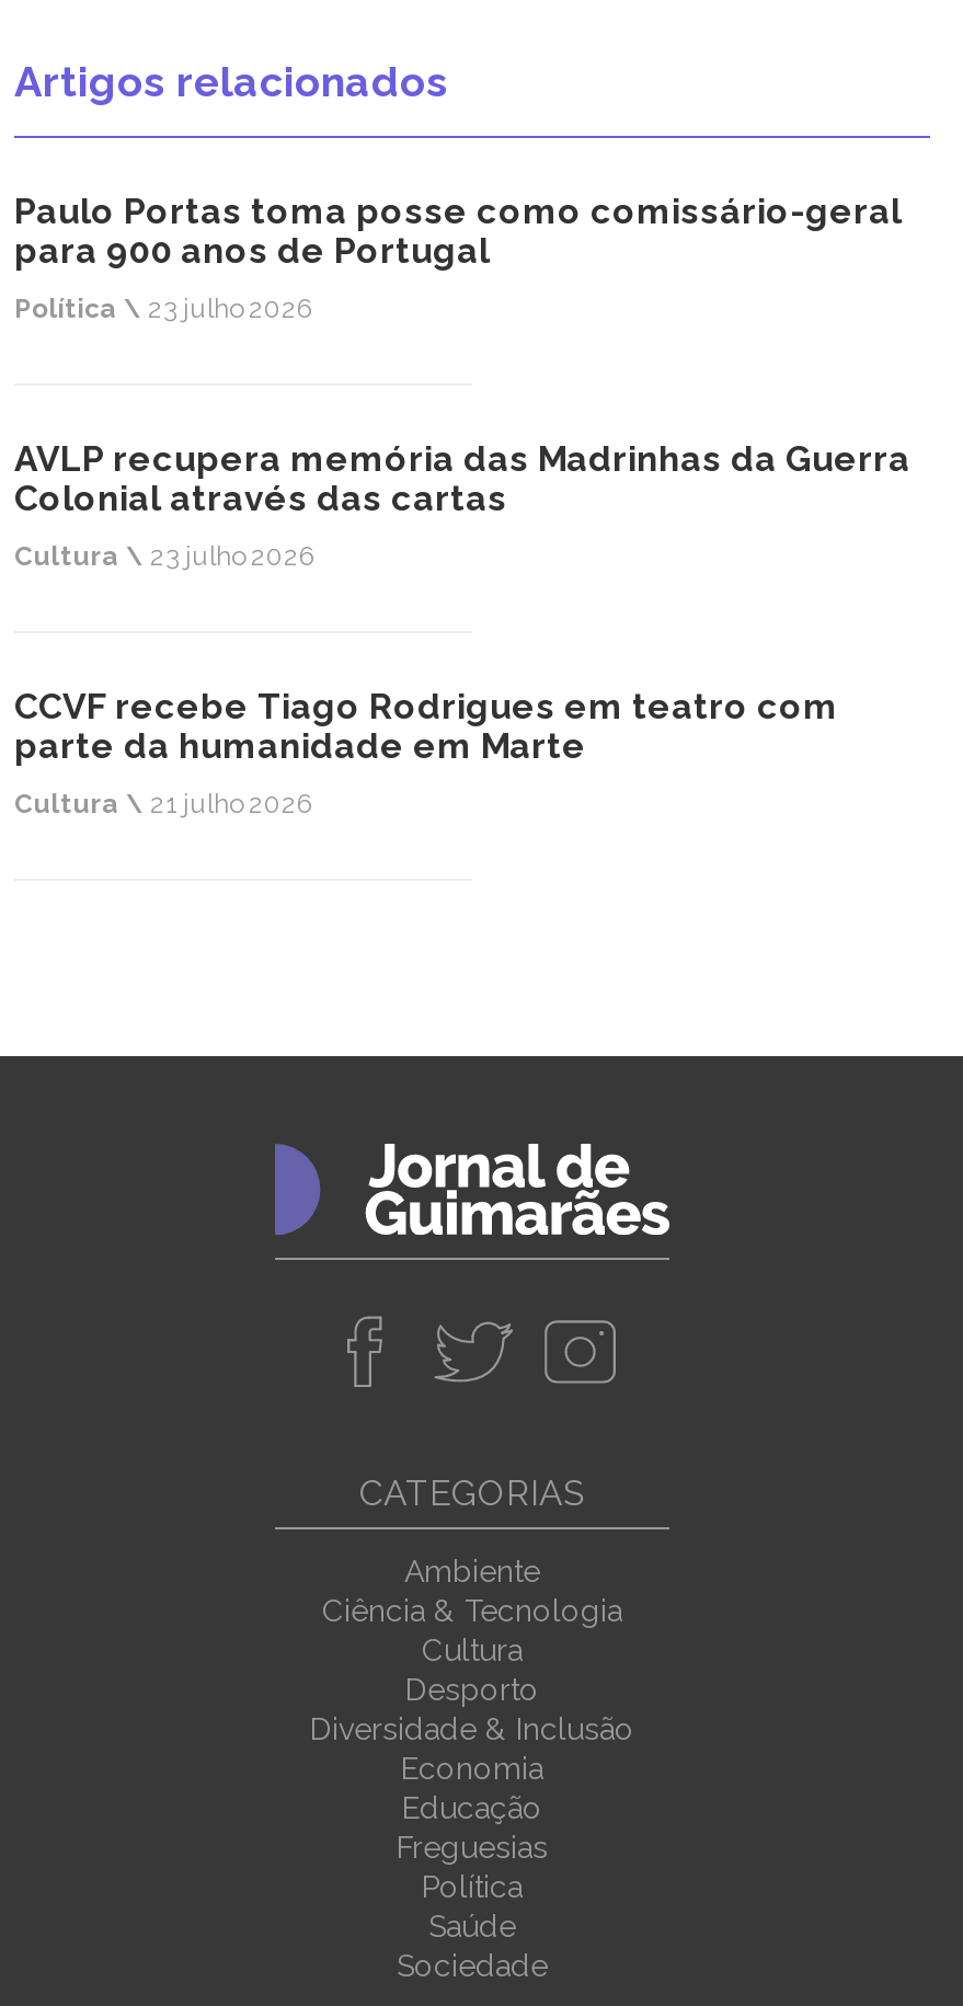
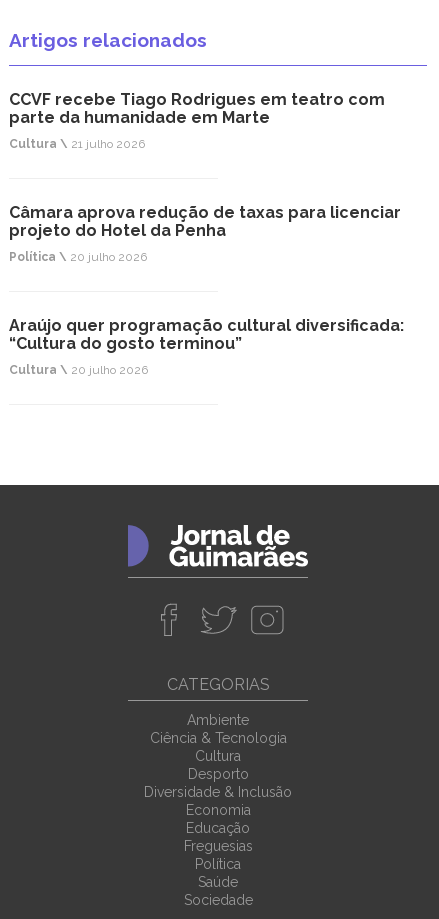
- Paulo Portas toma posse como comissário-geral
- para 900 anos de Portugal
- Política \ 23 julho 2026

- AVLP recupera memória das Madrinhas da Guerra
- Colonial através das cartas
- Cultura \ 23 julho 2026

moved up: CCVF recebe Tiago Rodrigues em teatro com | parte da humanidade em Marte | Cultura \ 21 julho 2026

+ Câmara aprova redução de taxas para licenciar
+ projeto do Hotel da Penha
+ Política \ 20 julho 2026

+ Araújo quer programação cultural diversificada:
+ “Cultura do gosto terminou”
+ Cultura \ 20 julho 2026
